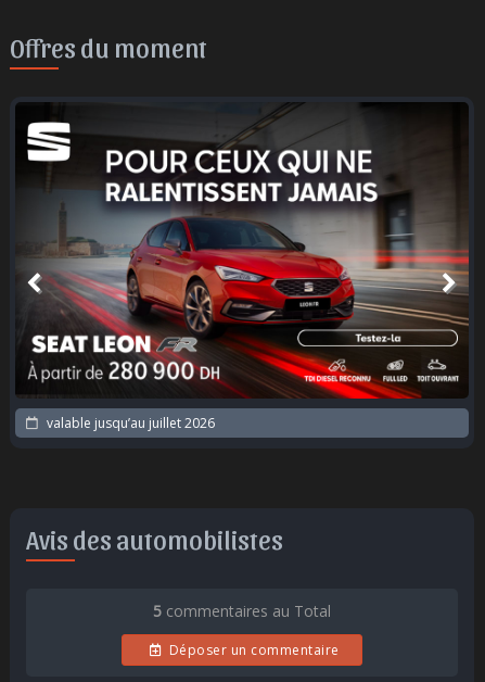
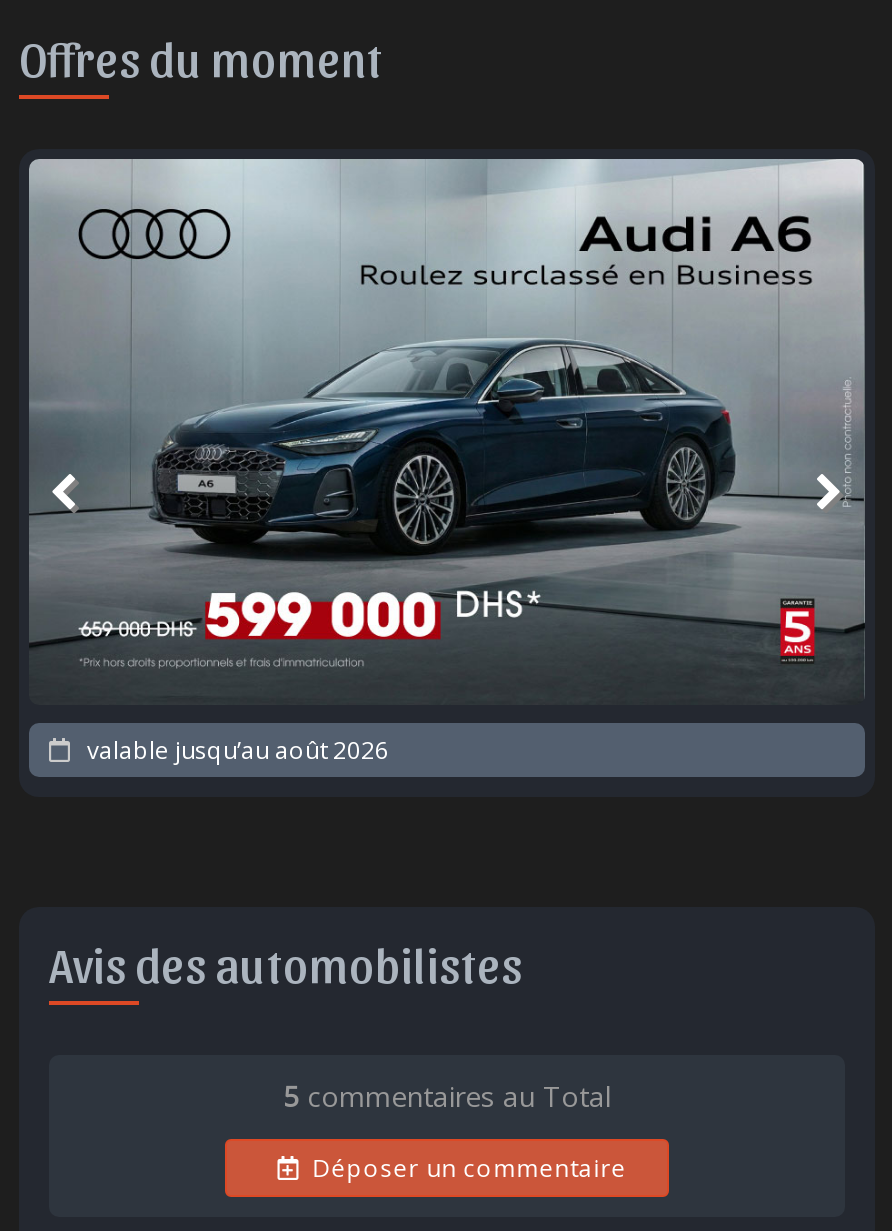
- [image]
- valable jusqu’au juillet 2026
+ [image]
+ valable jusqu’au août 2026
